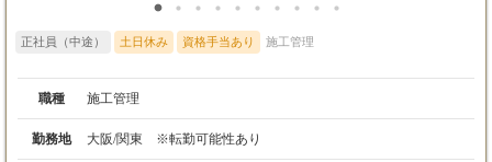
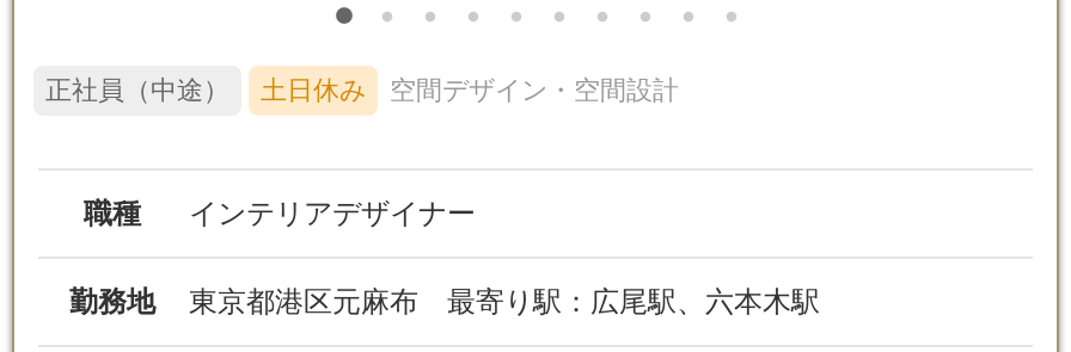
- 資格手当あり
- 施工管理
+ 空間デザイン・空間設計

- 施工管理
+ インテリアデザイナー

- 大阪/関東 ※転勤可能性あり
+ 東京都港区元麻布 最寄り駅：広尾駅、六本木駅
